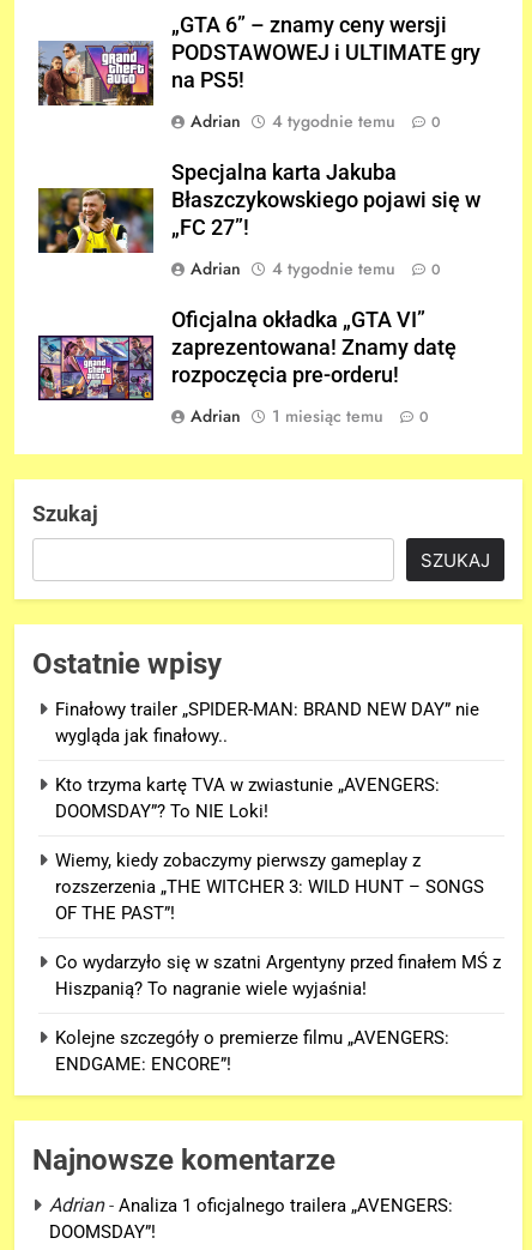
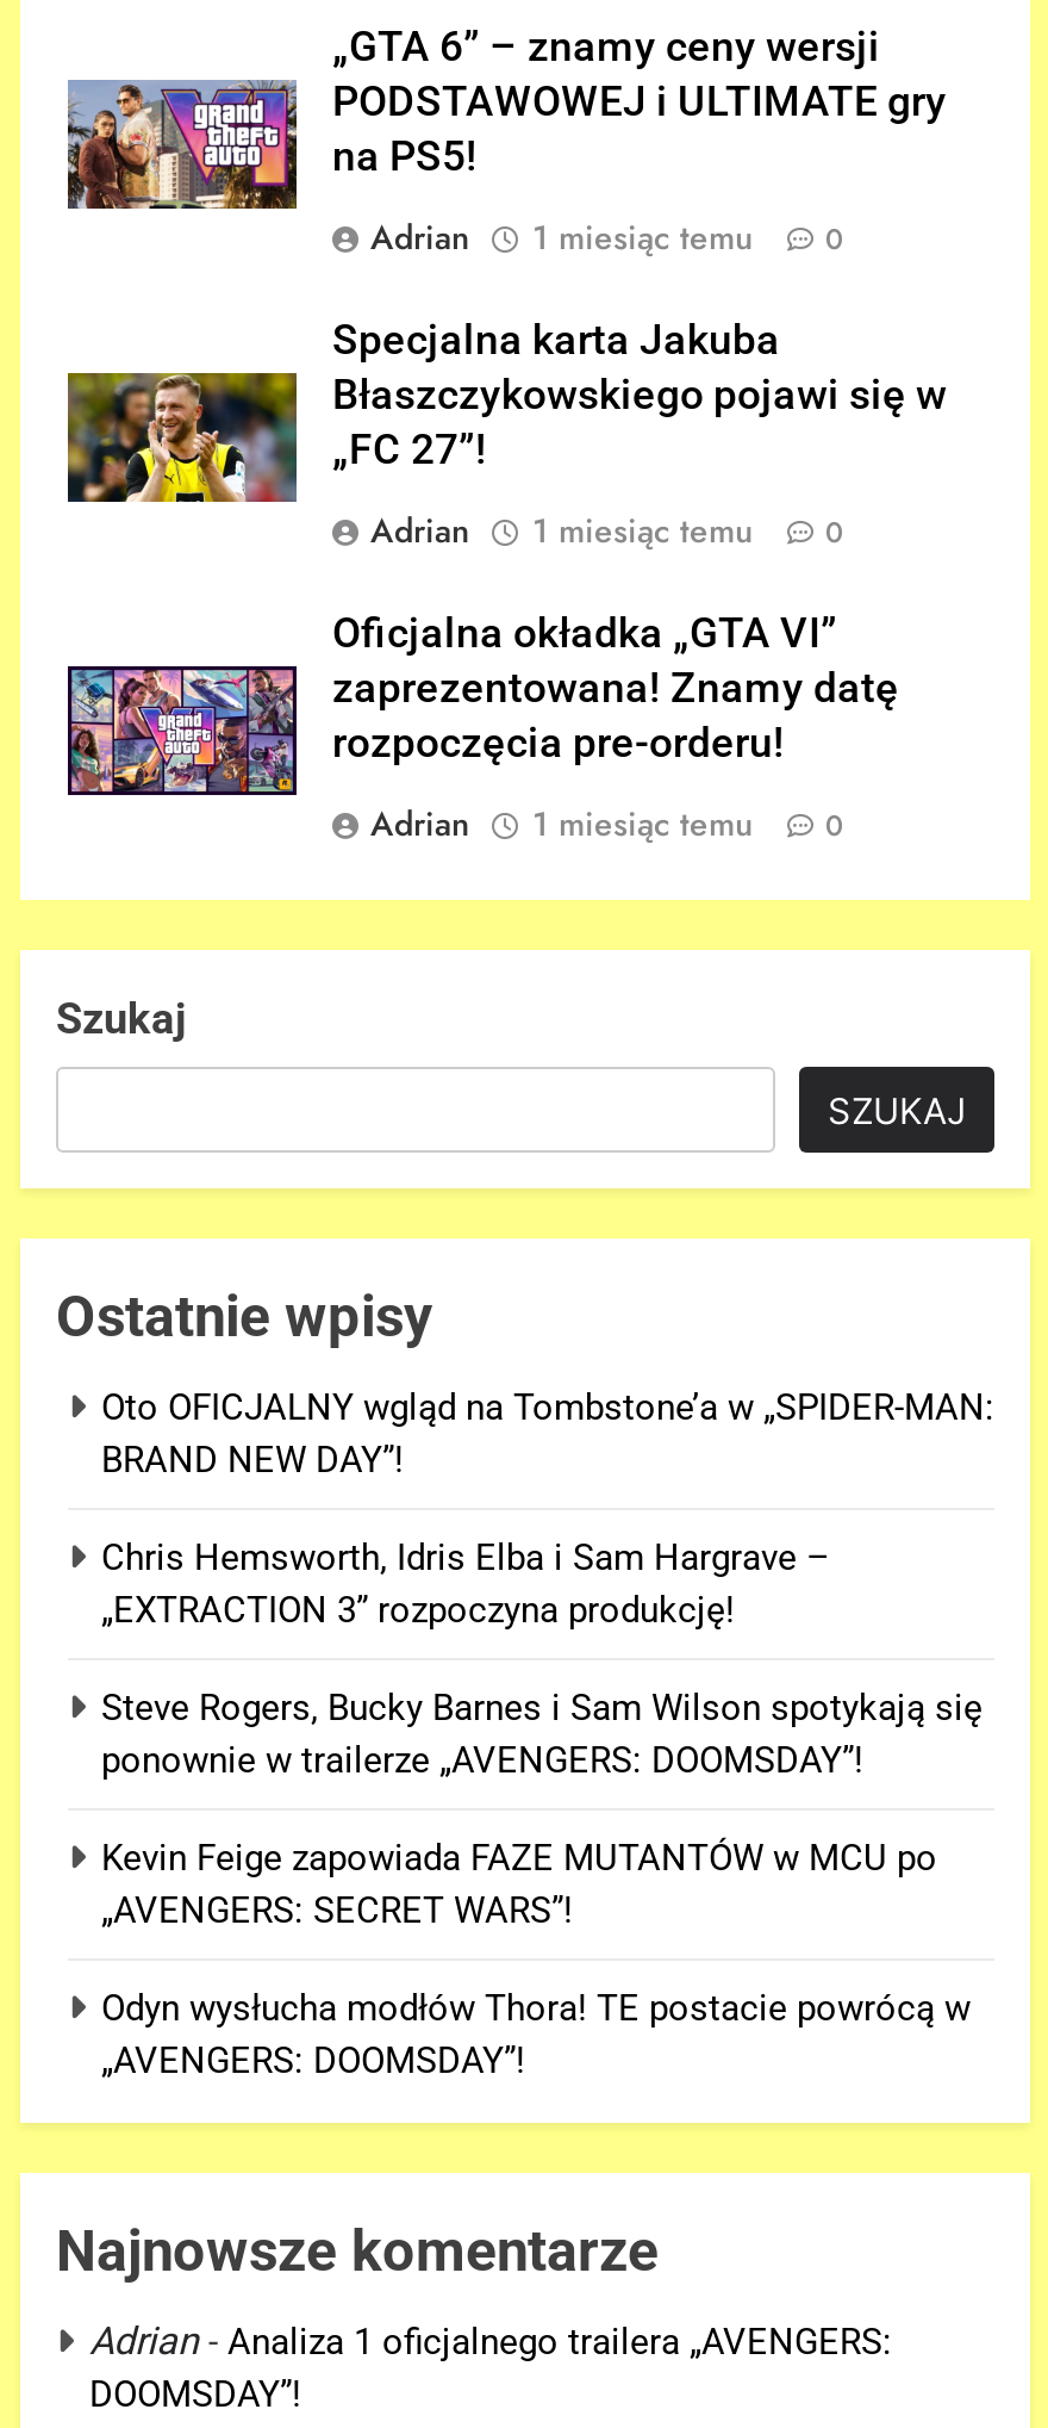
- 4 tygodnie temu
+ 1 miesiąc temu

- 4 tygodnie temu
+ 1 miesiąc temu

- Finałowy trailer „SPIDER-MAN: BRAND NEW DAY” nie
- wygląda jak finałowy..
+ Oto OFICJALNY wgląd na Tombstone’a w „SPIDER-MAN:
+ BRAND NEW DAY”!

- Kto trzyma kartę TVA w zwiastunie „AVENGERS:
- DOOMSDAY”? To NIE Loki!
+ Chris Hemsworth, Idris Elba i Sam Hargrave –
+ „EXTRACTION 3” rozpoczyna produkcję!

- Wiemy, kiedy zobaczymy pierwszy gameplay z
- rozszerzenia „THE WITCHER 3: WILD HUNT – SONGS
- OF THE PAST”!
+ Steve Rogers, Bucky Barnes i Sam Wilson spotykają się
+ ponownie w trailerze „AVENGERS: DOOMSDAY”!

- Co wydarzyło się w szatni Argentyny przed finałem MŚ z
- Hiszpanią? To nagranie wiele wyjaśnia!
+ Kevin Feige zapowiada FAZE MUTANTÓW w MCU po
+ „AVENGERS: SECRET WARS”!

- Kolejne szczegóły o premierze filmu „AVENGERS:
- ENDGAME: ENCORE”!
+ Odyn wysłucha modłów Thora! TE postacie powrócą w
+ „AVENGERS: DOOMSDAY”!
